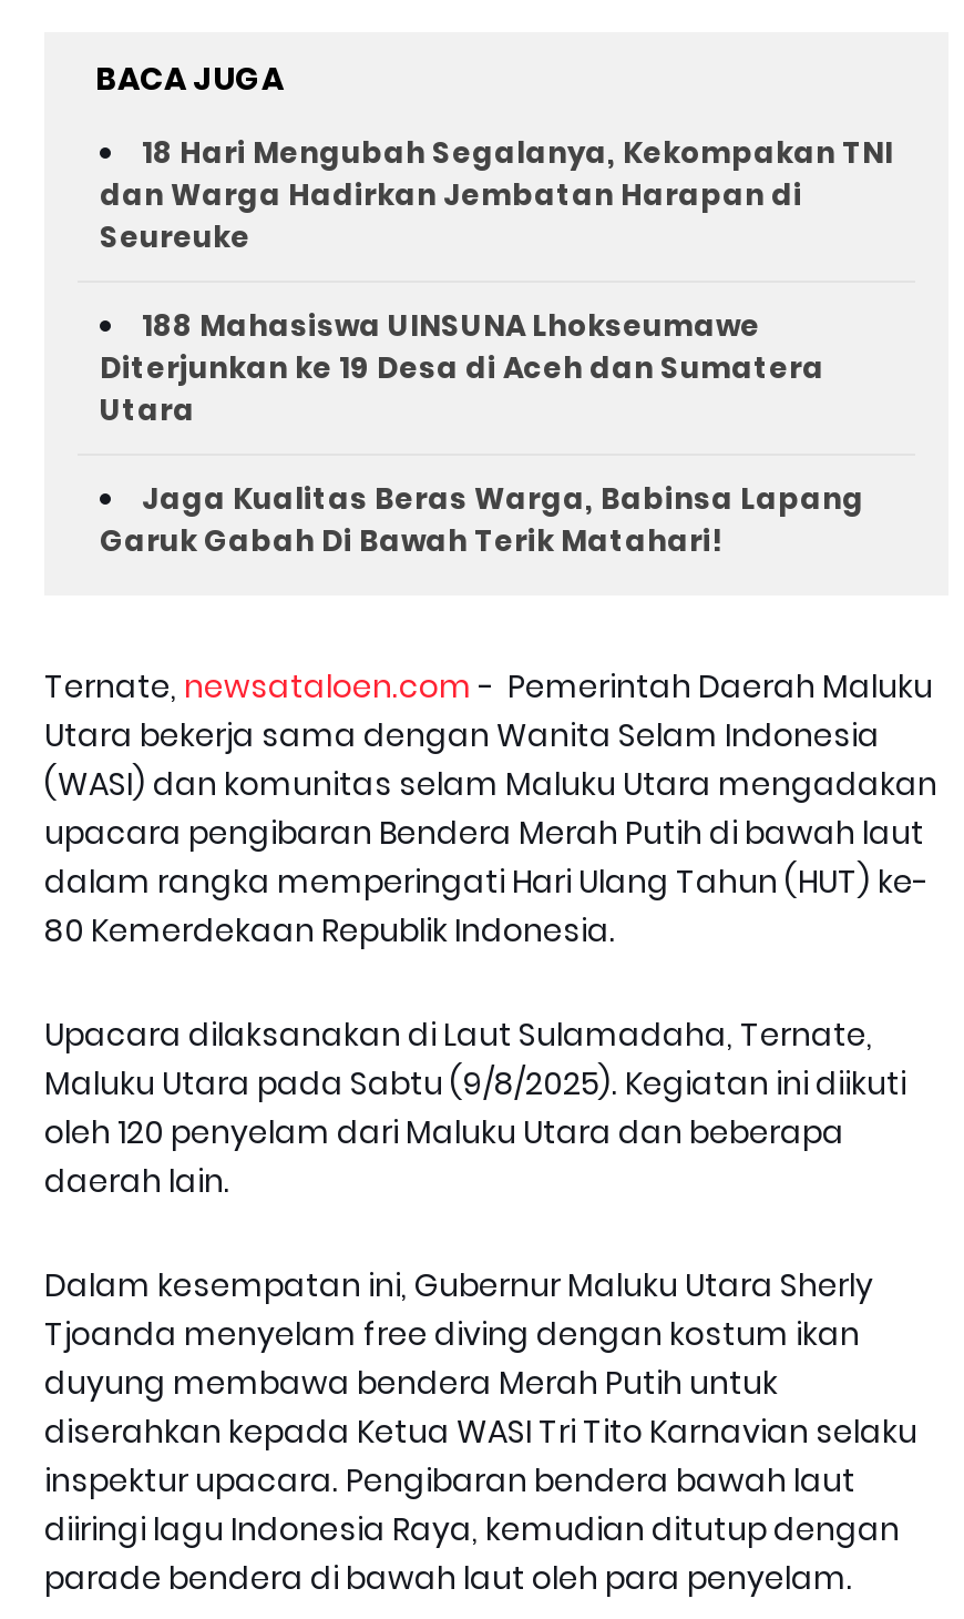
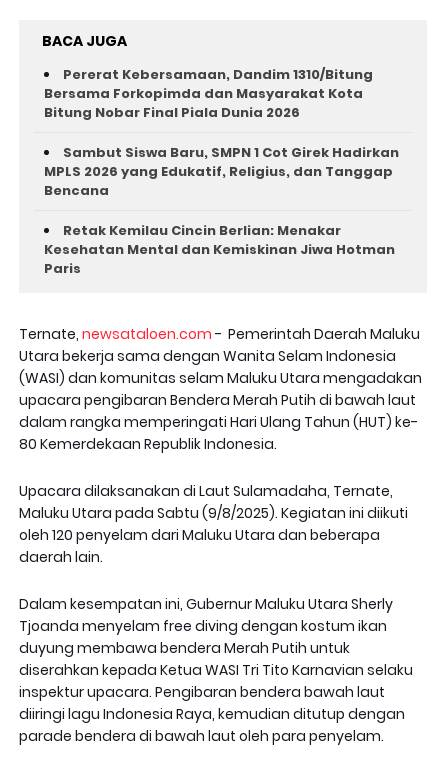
- 18 Hari Mengubah Segalanya, Kekompakan TNI
- dan Warga Hadirkan Jembatan Harapan di
- Seureuke
+ Pererat Kebersamaan, Dandim 1310/Bitung
+ Bersama Forkopimda dan Masyarakat Kota
+ Bitung Nobar Final Piala Dunia 2026

- 188 Mahasiswa UINSUNA Lhokseumawe
- Diterjunkan ke 19 Desa di Aceh dan Sumatera
- Utara
+ Sambut Siswa Baru, SMPN 1 Cot Girek Hadirkan
+ MPLS 2026 yang Edukatif, Religius, dan Tanggap
+ Bencana

- Jaga Kualitas Beras Warga, Babinsa Lapang
- Garuk Gabah Di Bawah Terik Matahari!
+ Retak Kemilau Cincin Berlian: Menakar
+ Kesehatan Mental dan Kemiskinan Jiwa Hotman
+ Paris
